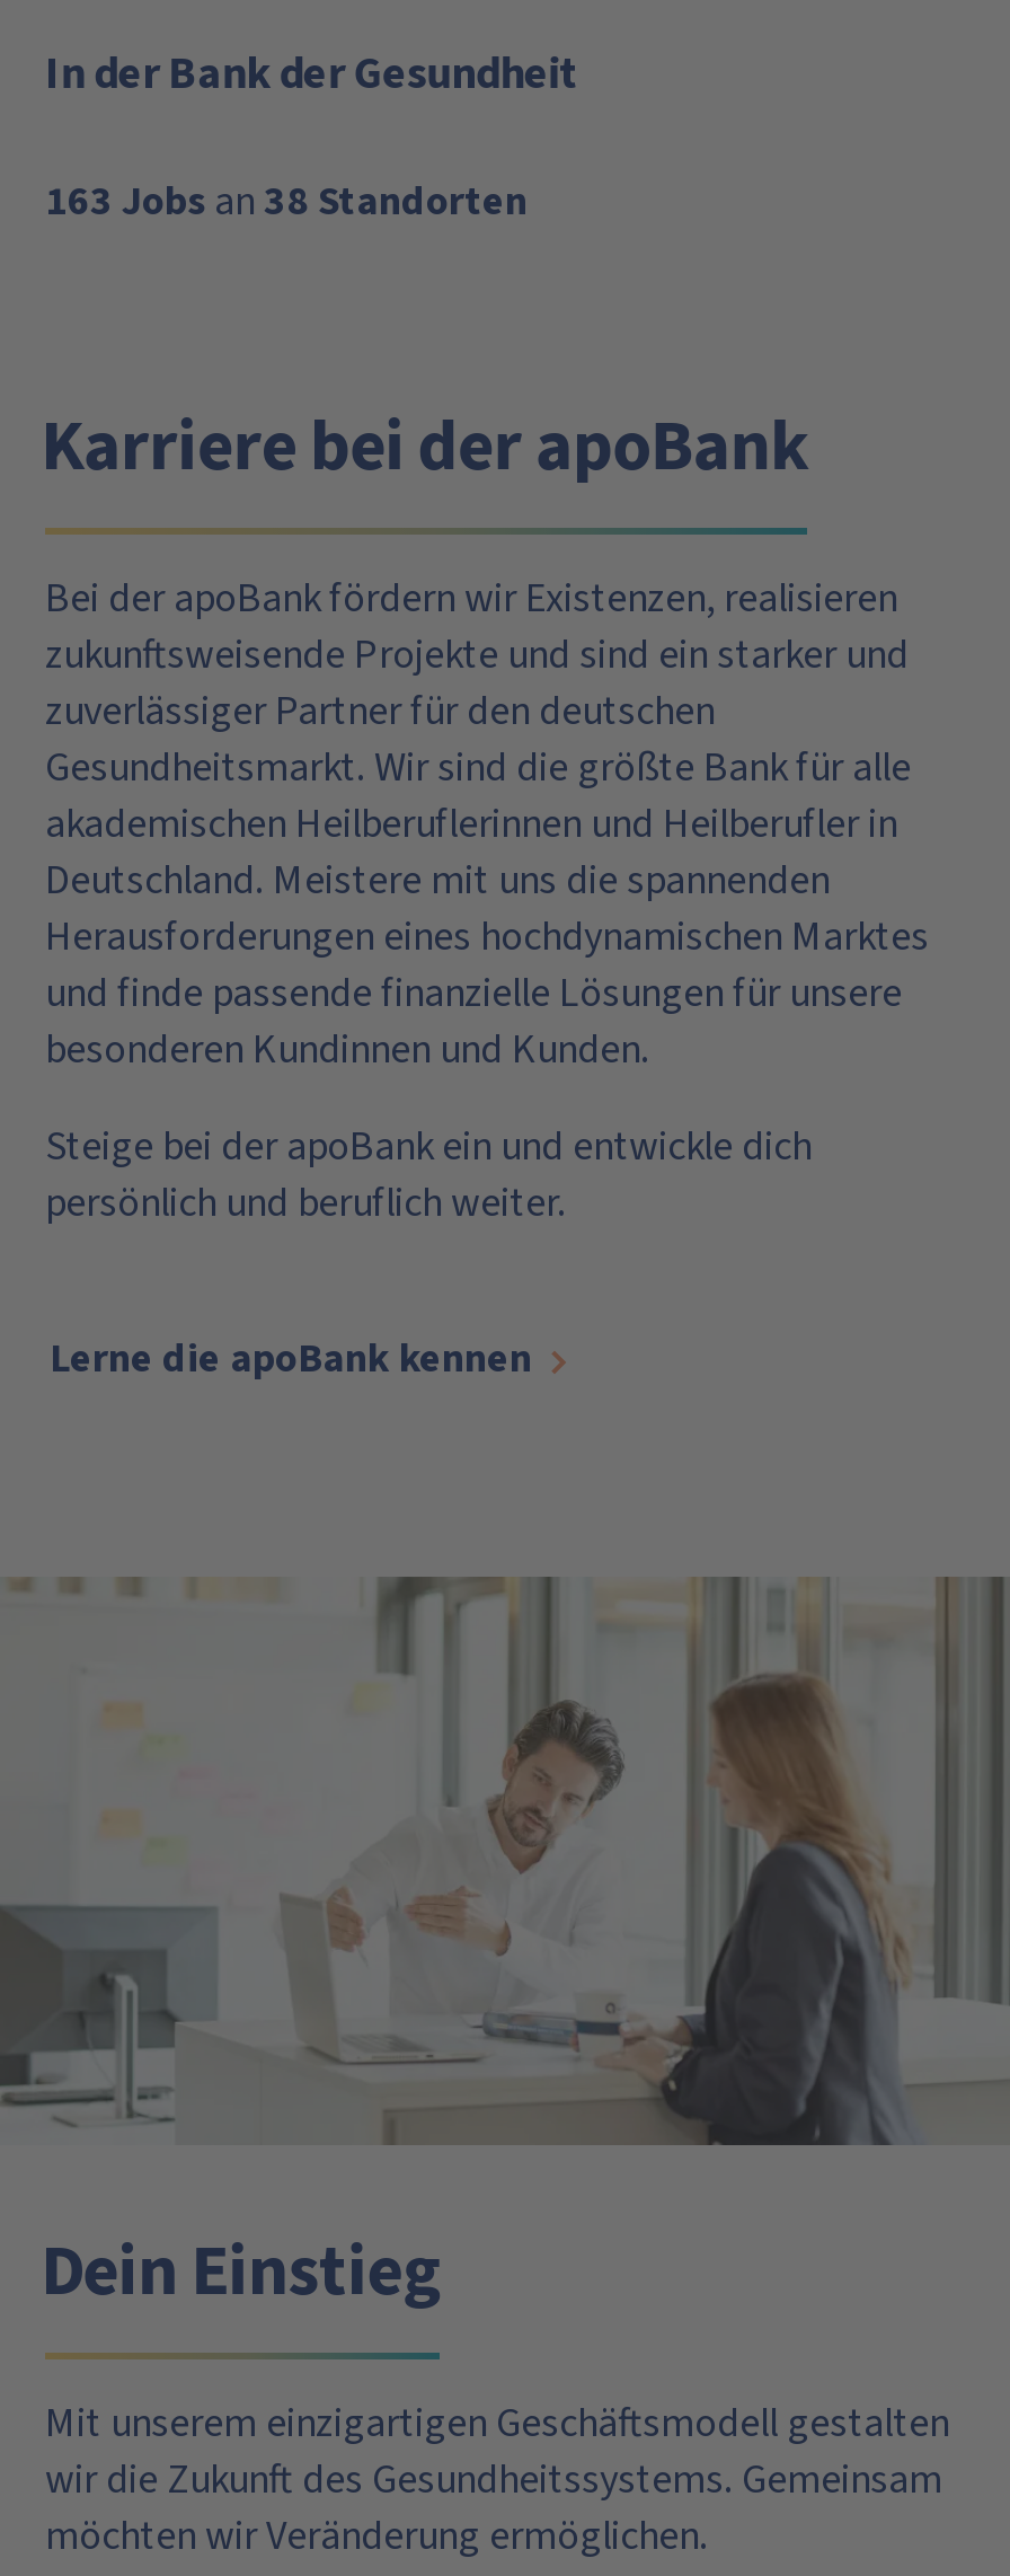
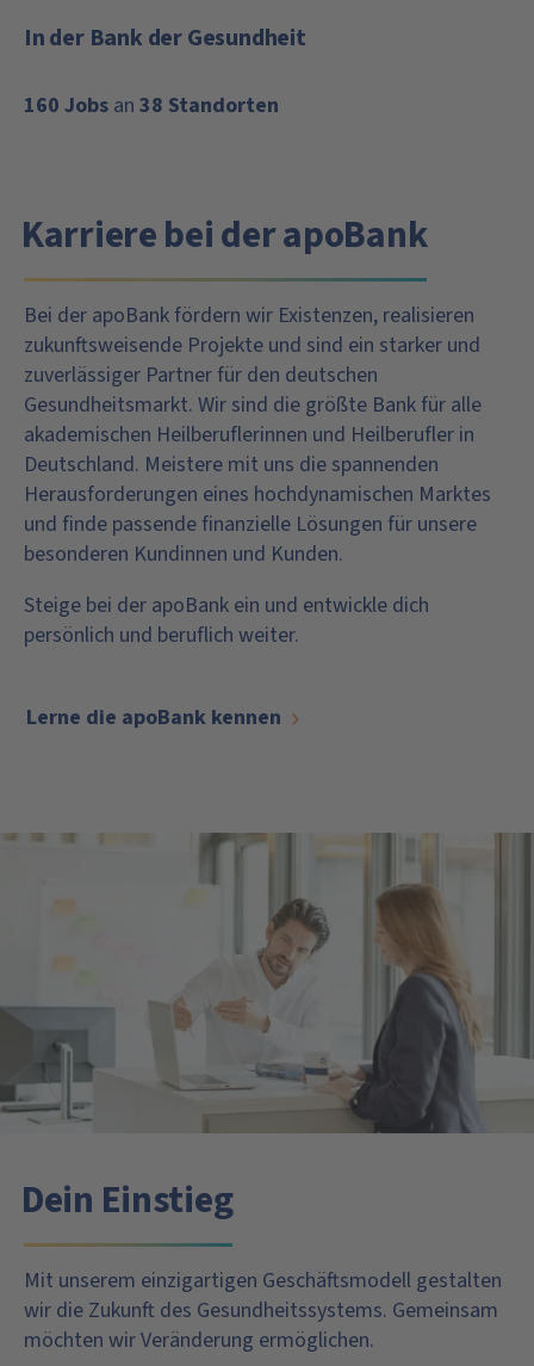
- 163 Jobs an 38 Standorten
+ 160 Jobs an 38 Standorten
